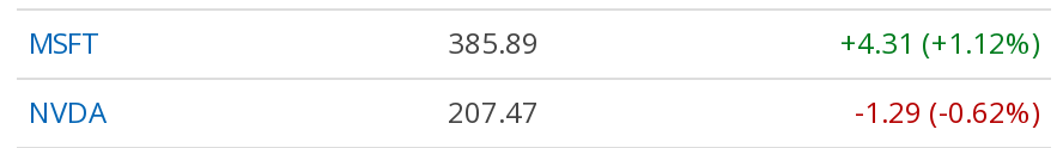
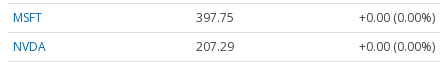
- 385.89
+ 397.75

- +4.31 (+1.12%)
+ +0.00 (0.00%)

- 207.47
+ 207.29

- -1.29 (-0.62%)
+ +0.00 (0.00%)
